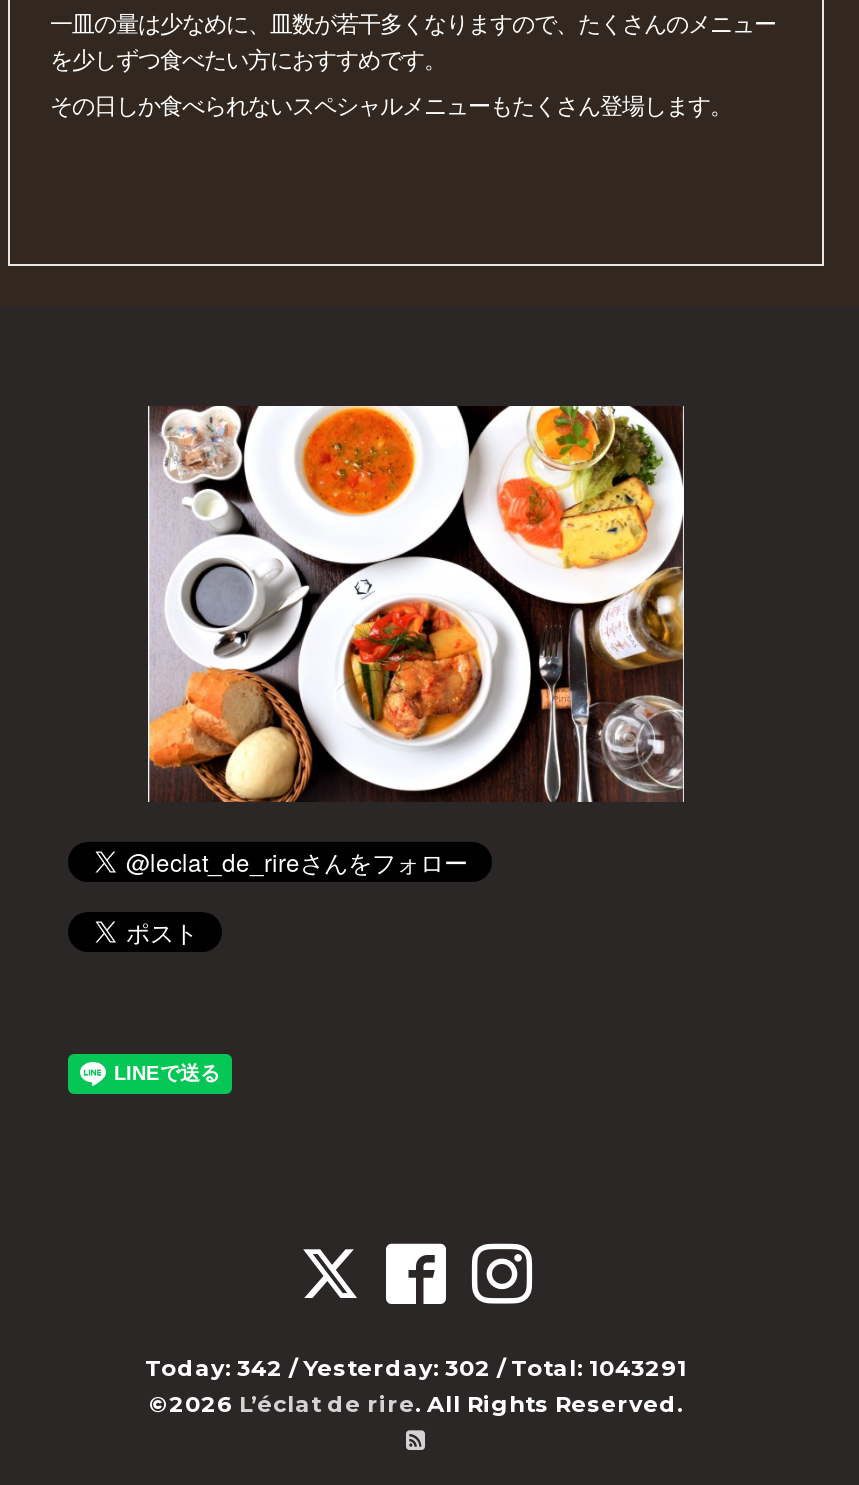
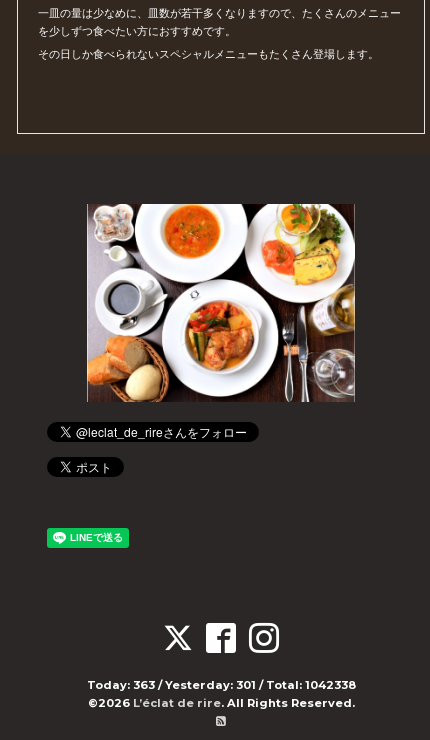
- Today: 342 / Yesterday: 302 / Total: 1043291
+ Today: 363 / Yesterday: 301 / Total: 1042338
